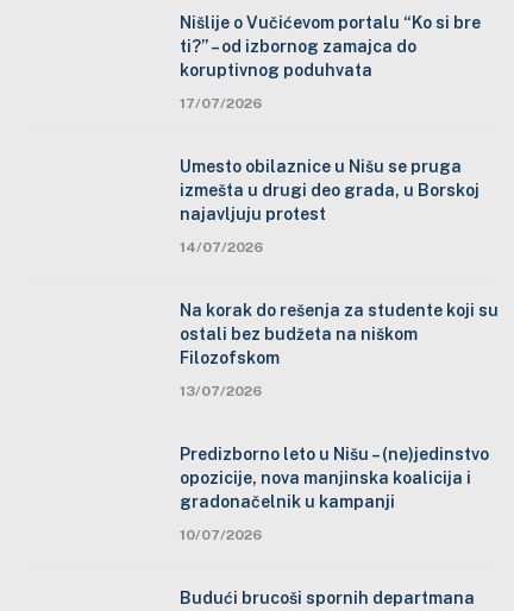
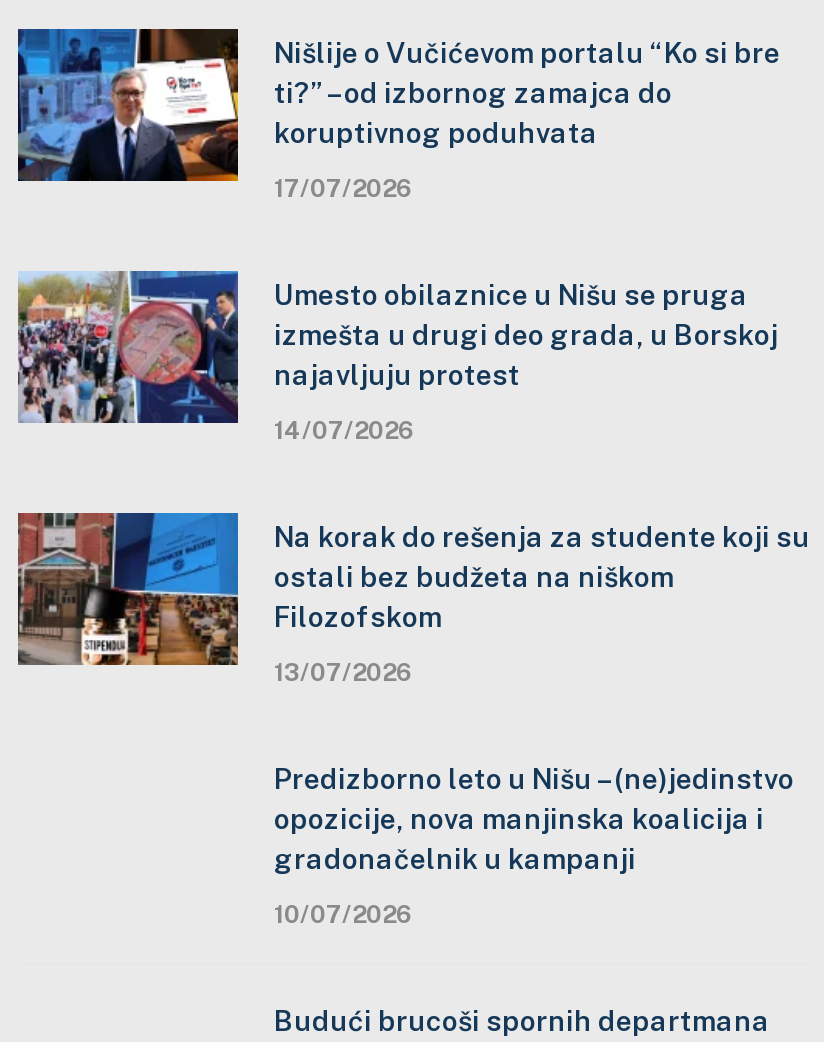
+ [image]

+ [image]

+ [image]
